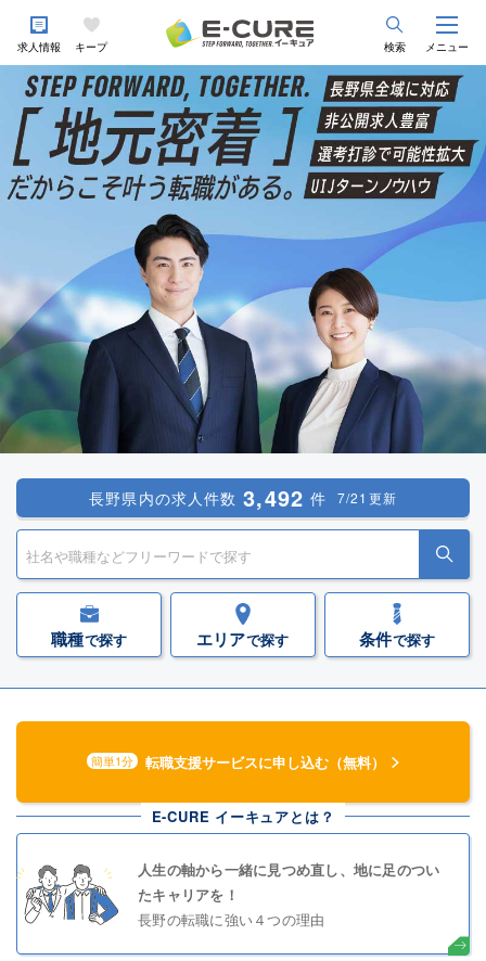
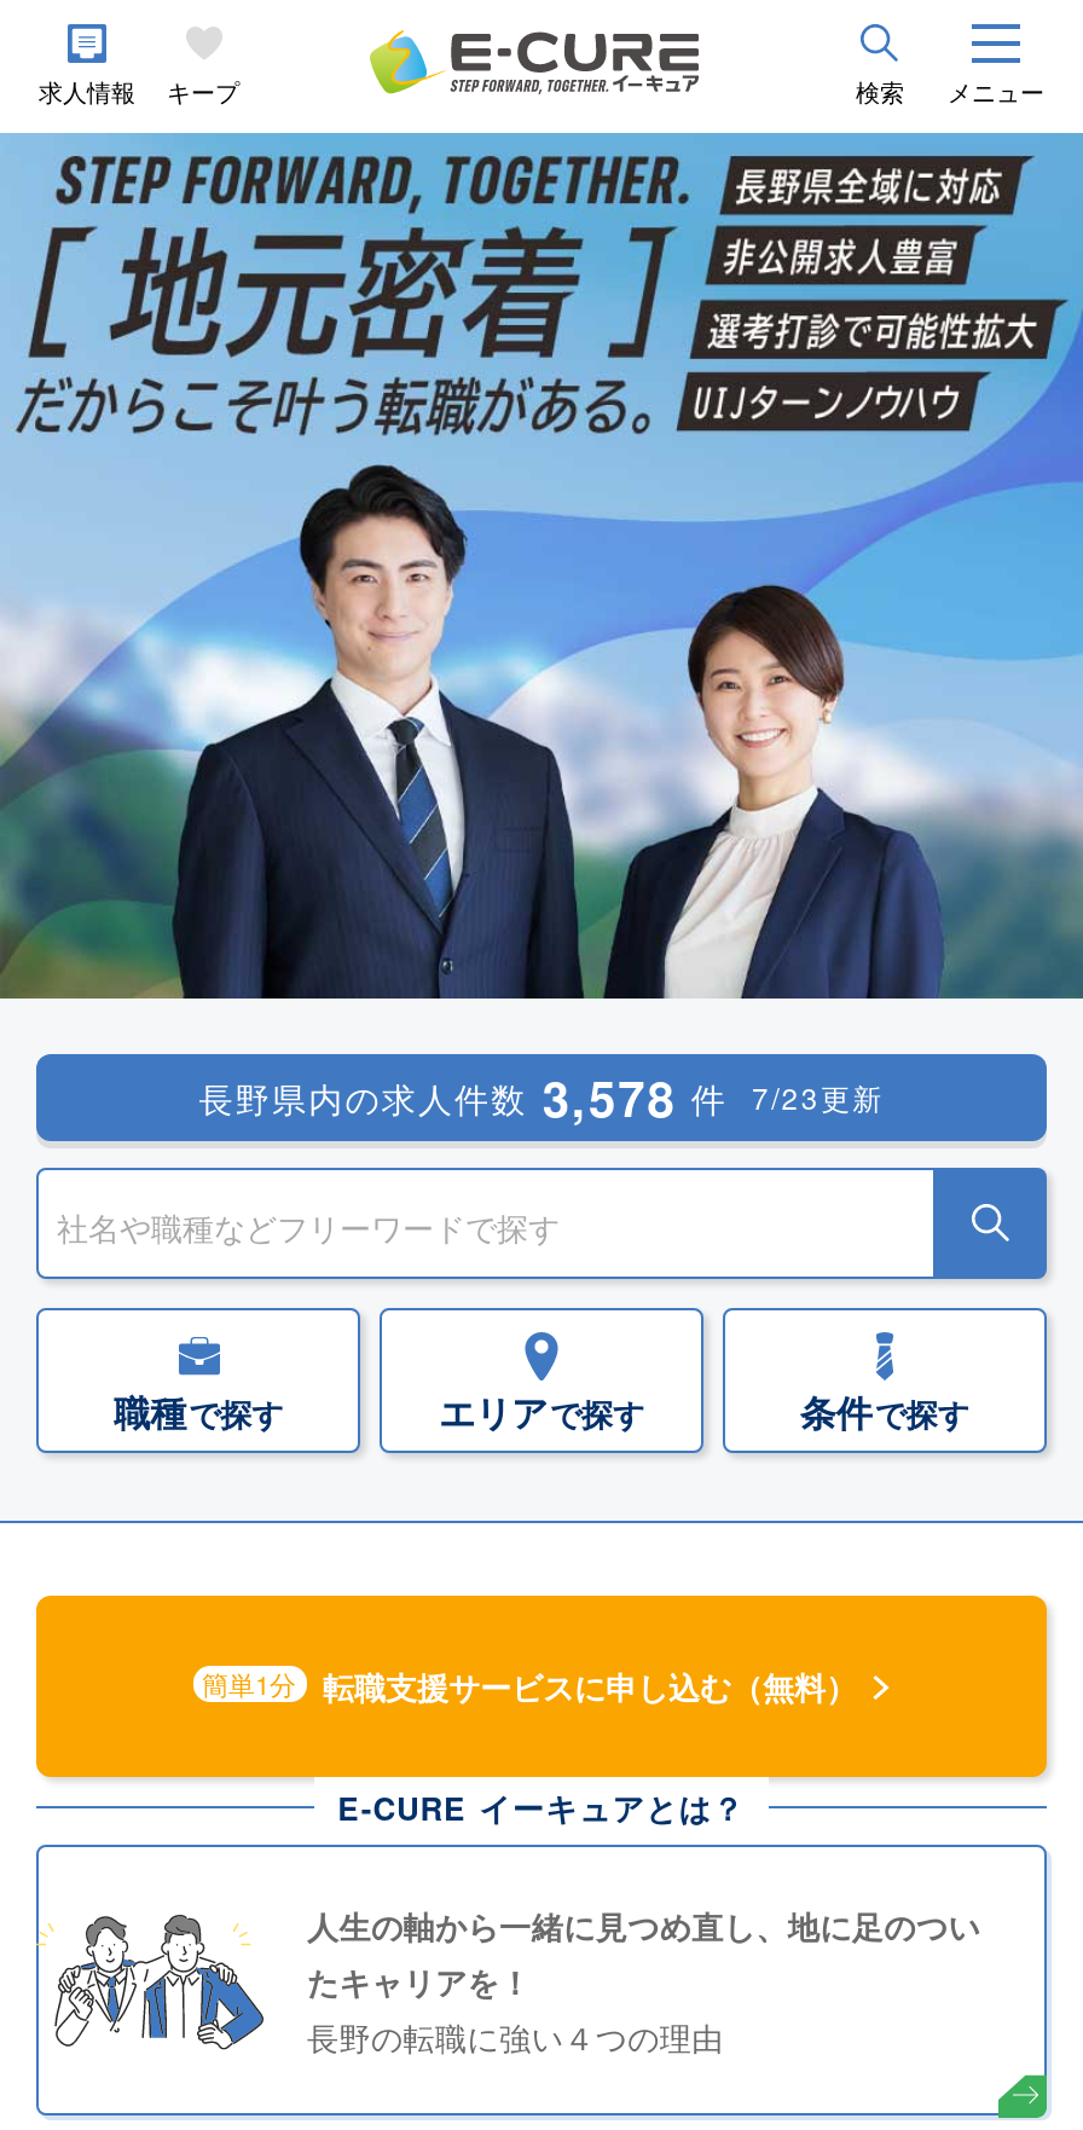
- 長野県内の求人件数 3,492 件 7/21更新
+ 長野県内の求人件数 3,578 件 7/23更新
